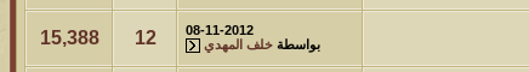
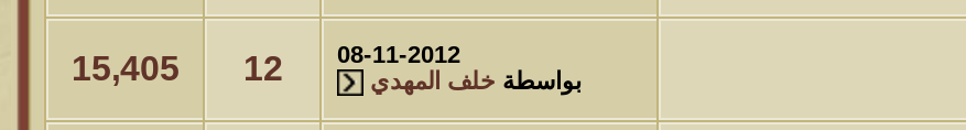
- 15,388 12
+ 15,405 12
